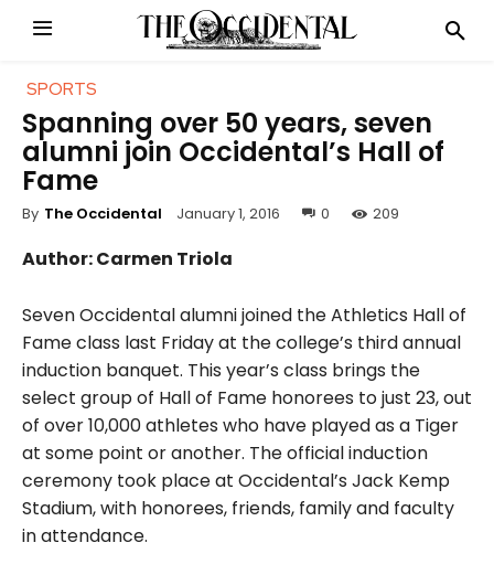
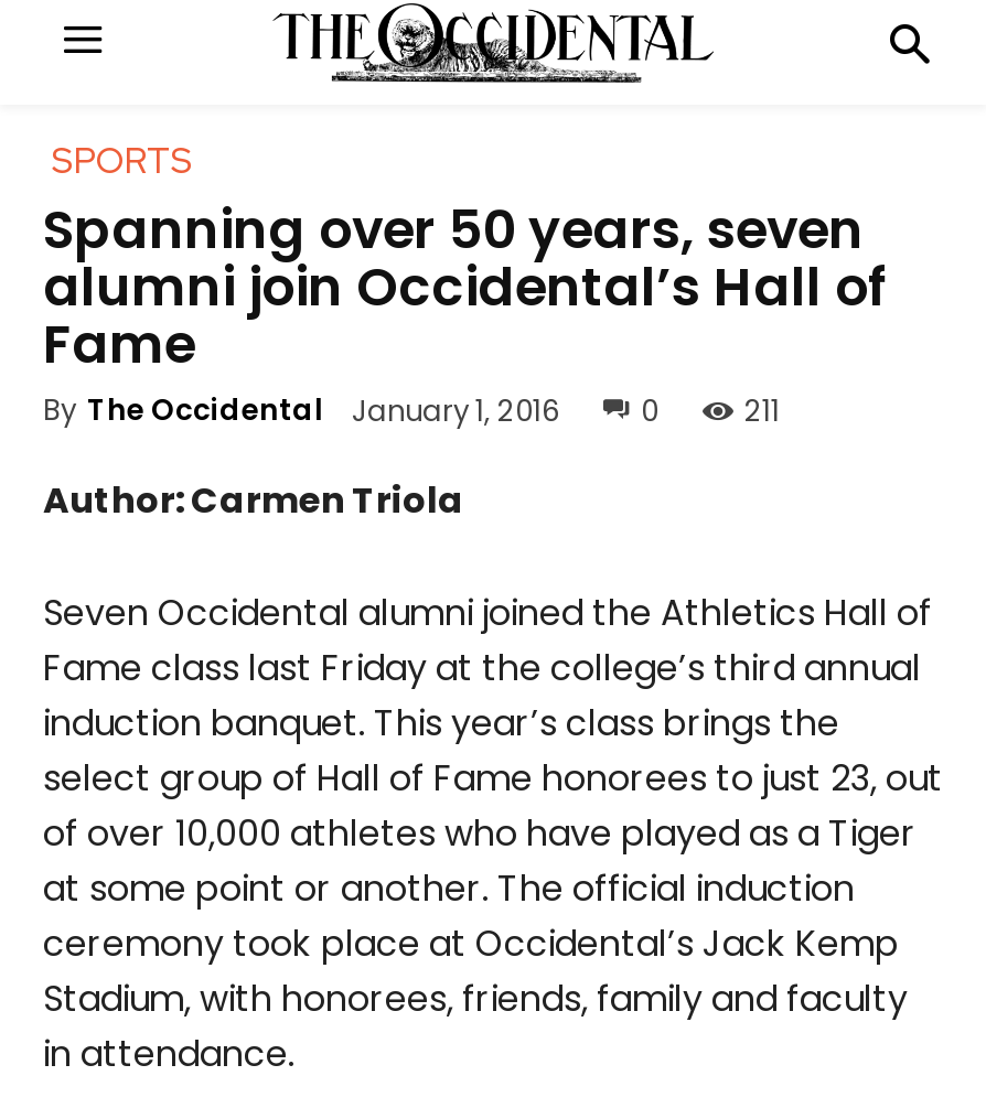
- 209
+ 211
